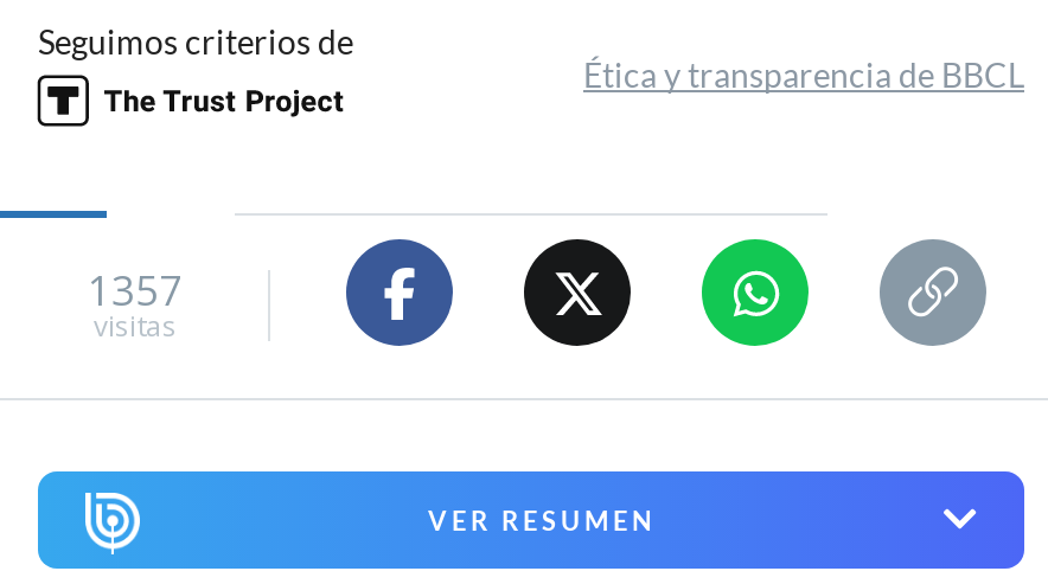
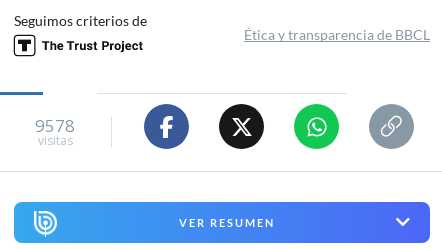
- 1357
+ 9578
